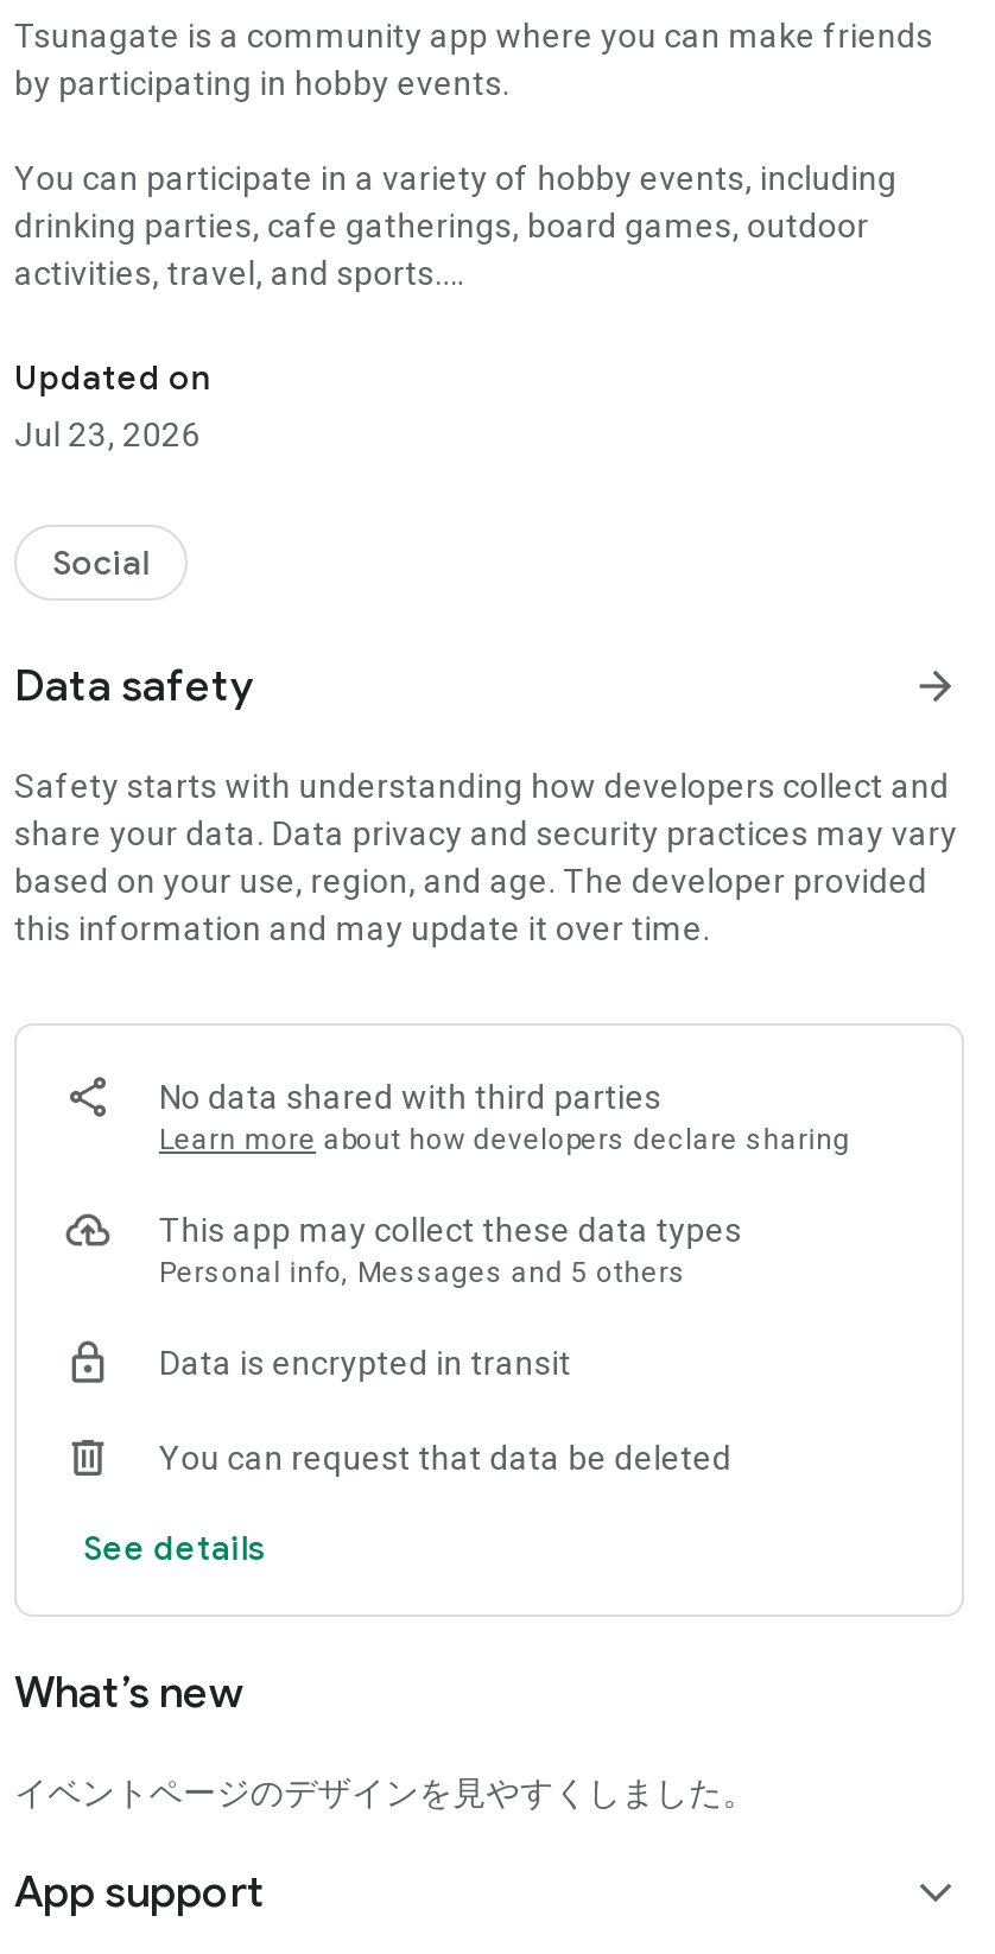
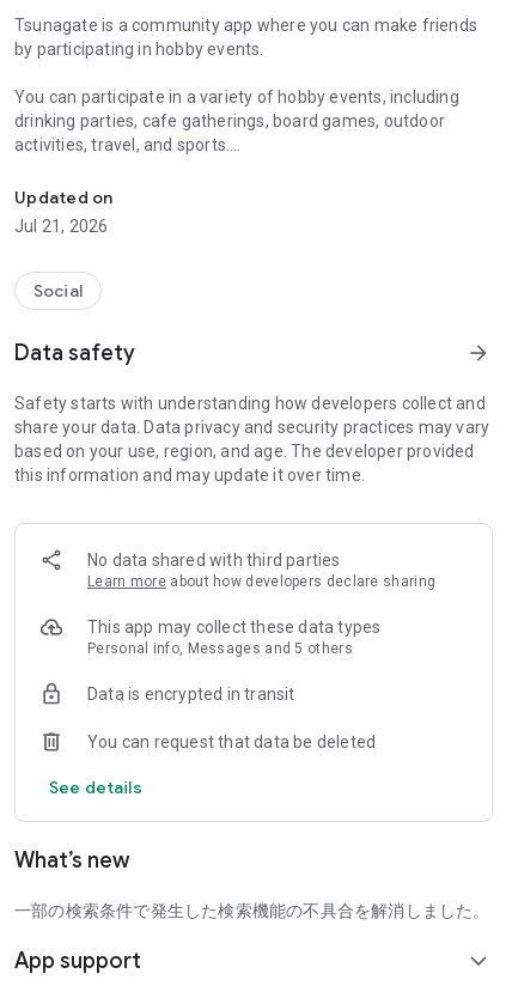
- Jul 23, 2026
+ Jul 21, 2026

- イベントページのデザインを見やすくしました。
+ 一部の検索条件で発生した検索機能の不具合を解消しました。
